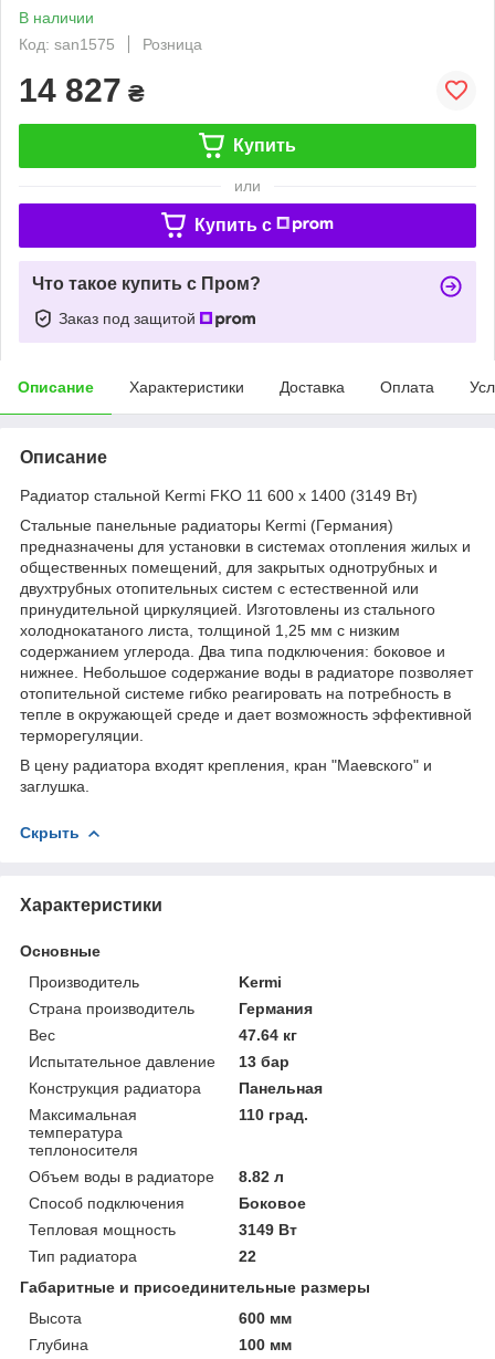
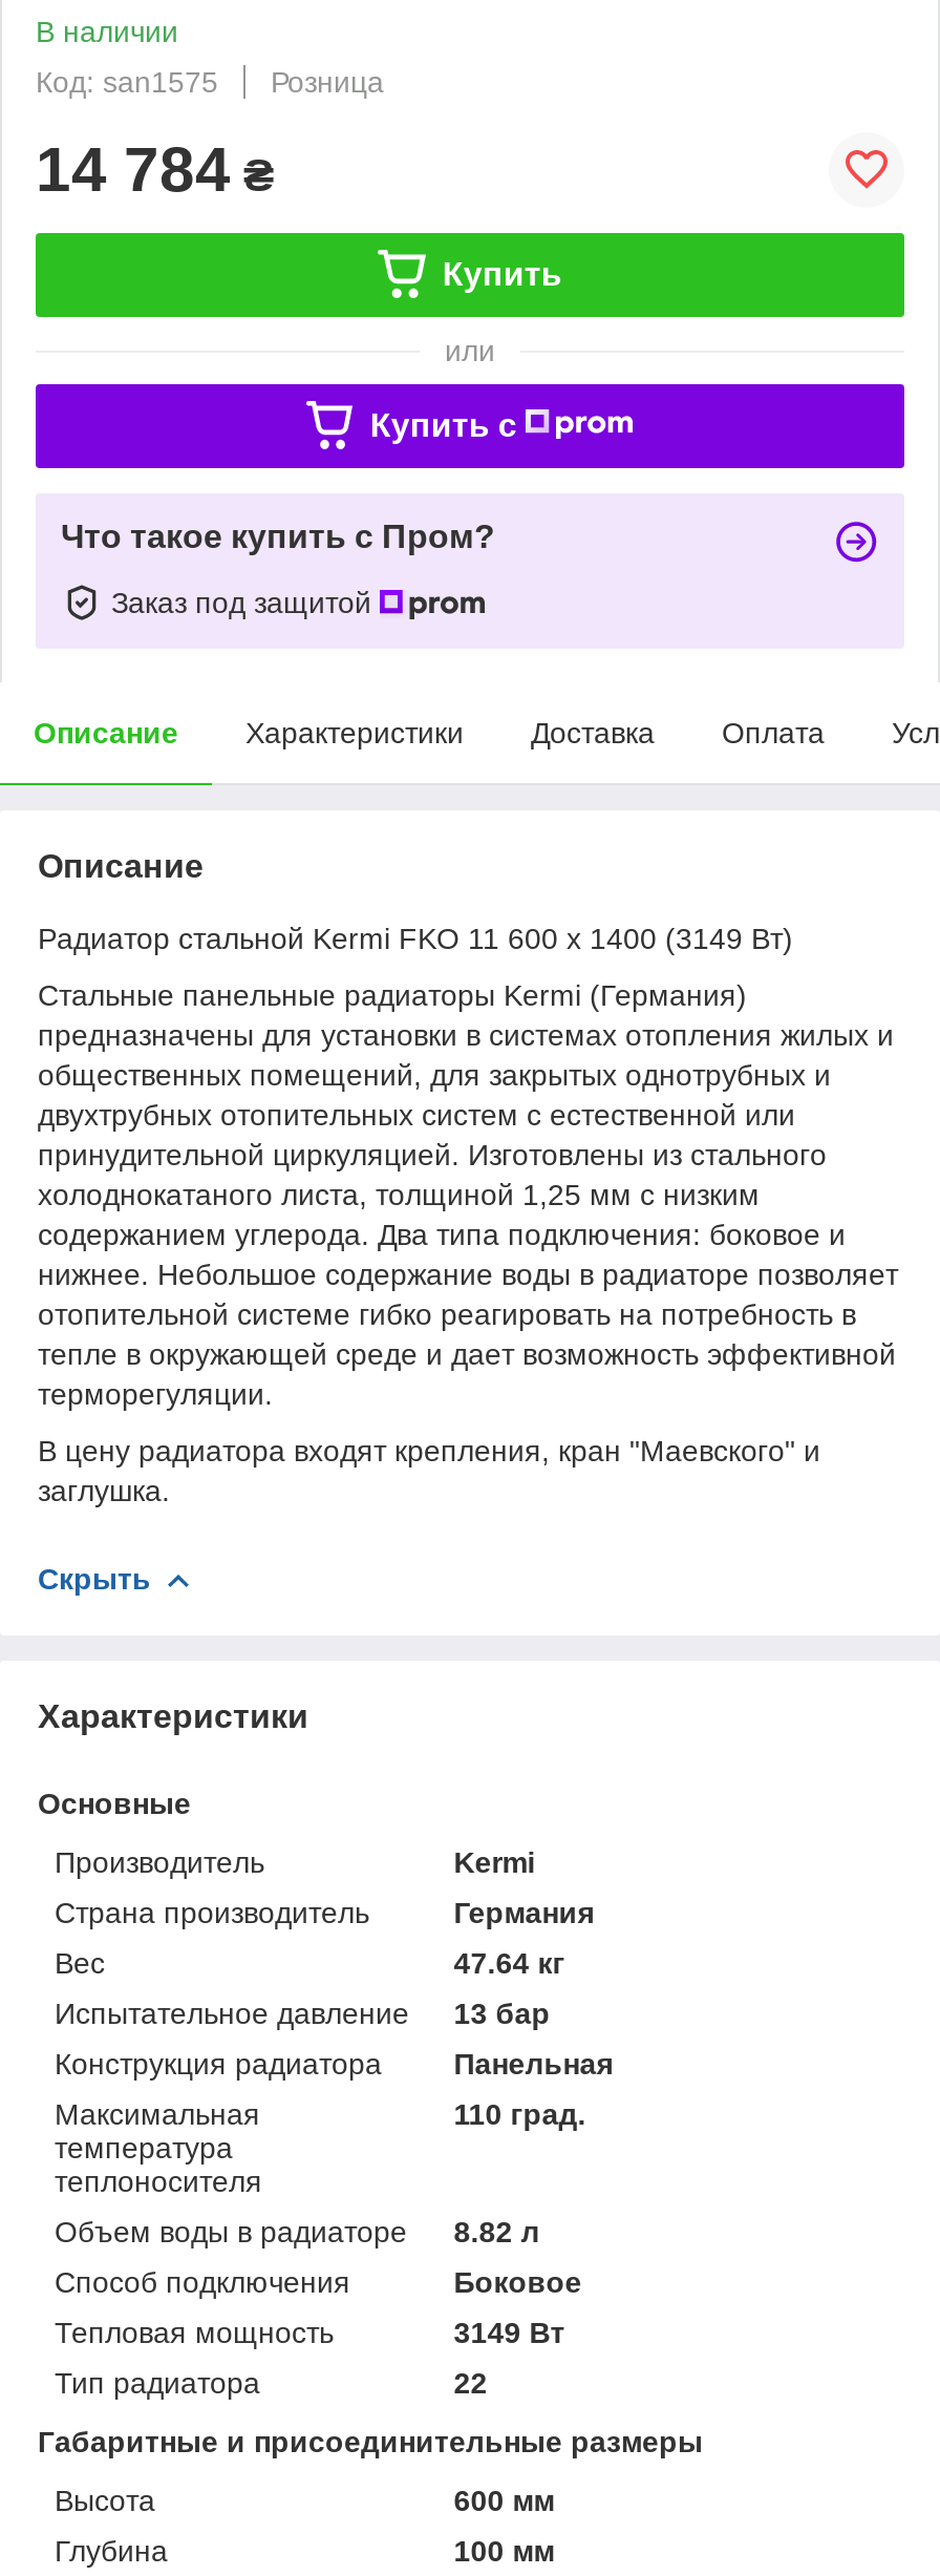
- 14 827 ₴
+ 14 784 ₴
